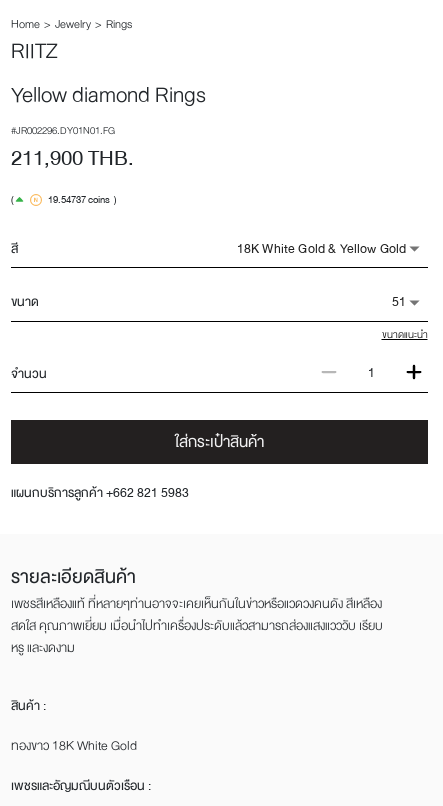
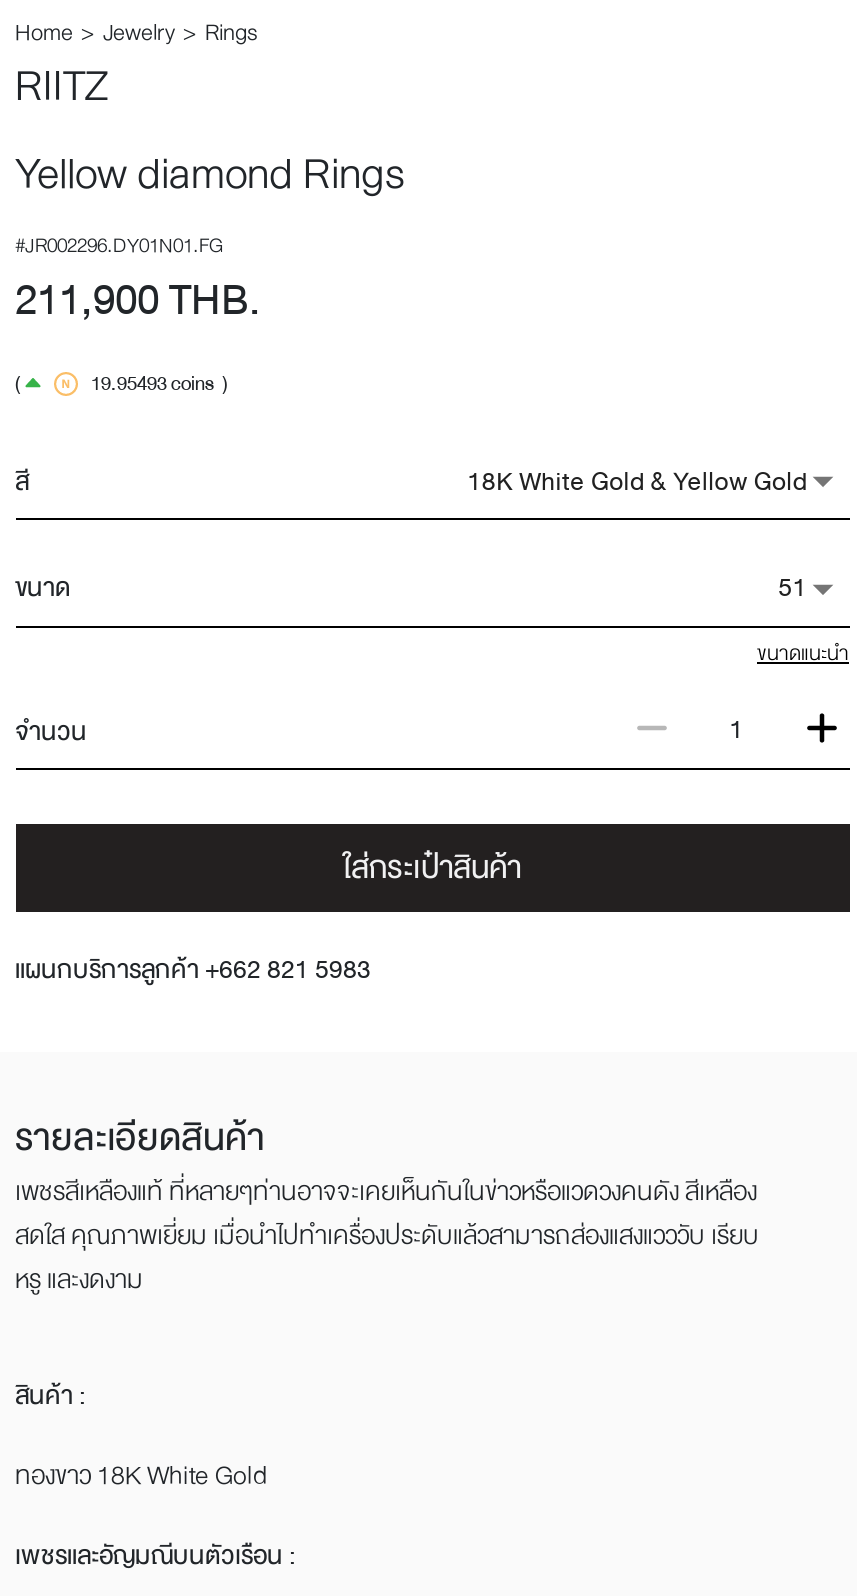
- 19.54737coins )
+ 19.95493coins )
